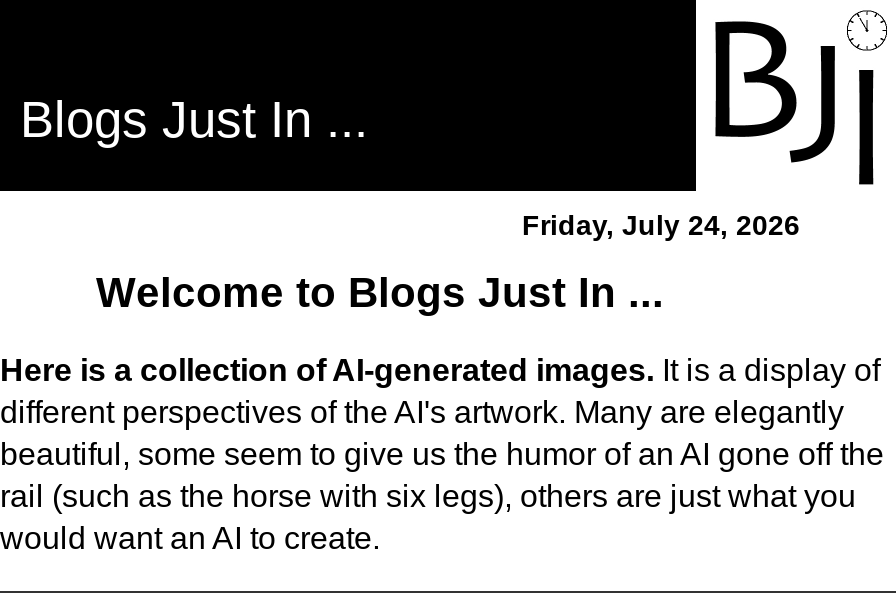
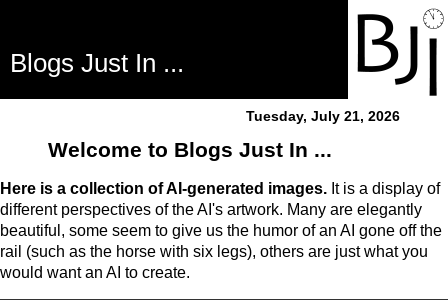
- Friday, July 24, 2026
+ Tuesday, July 21, 2026
